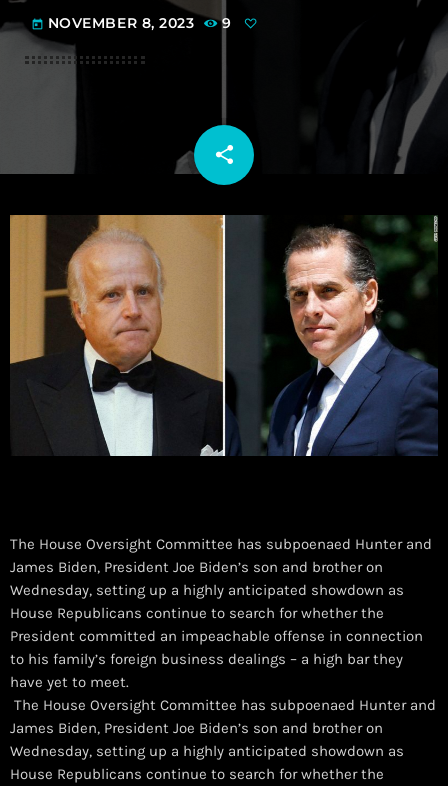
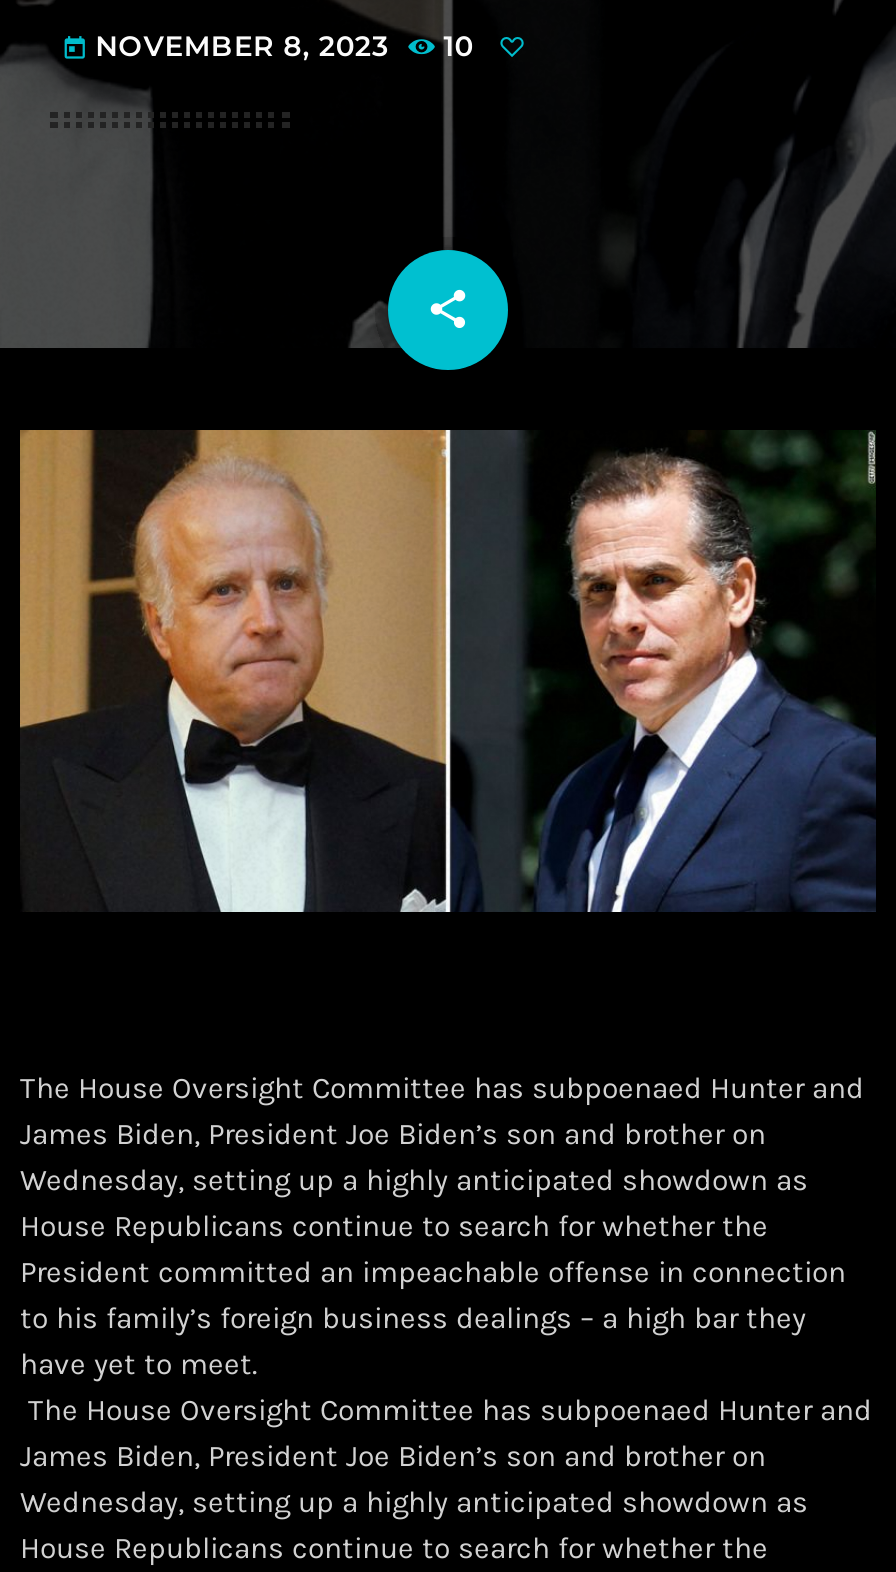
- 9
+ 10
